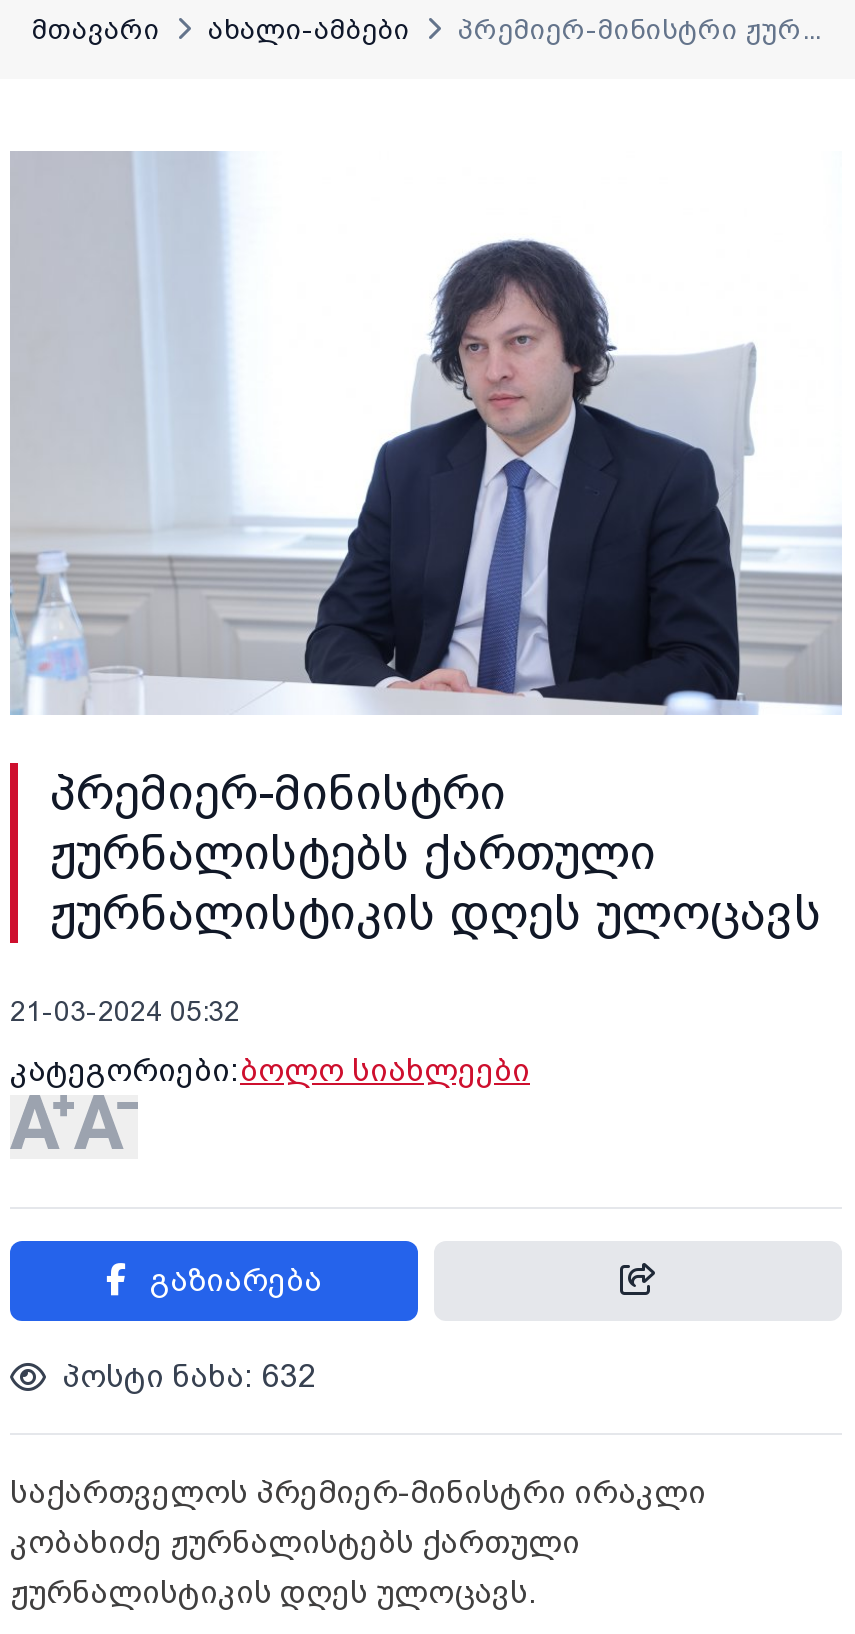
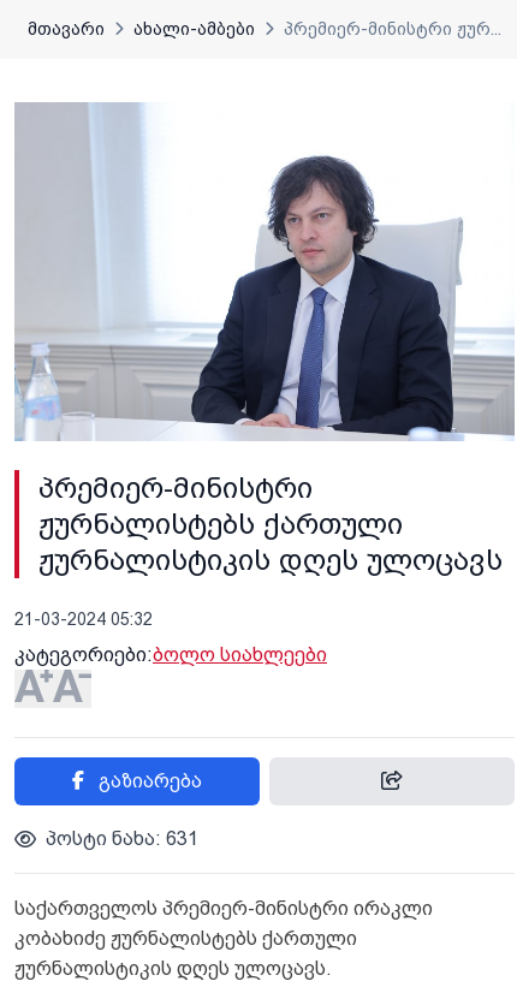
- პოსტი ნახა: 632
+ პოსტი ნახა: 631
